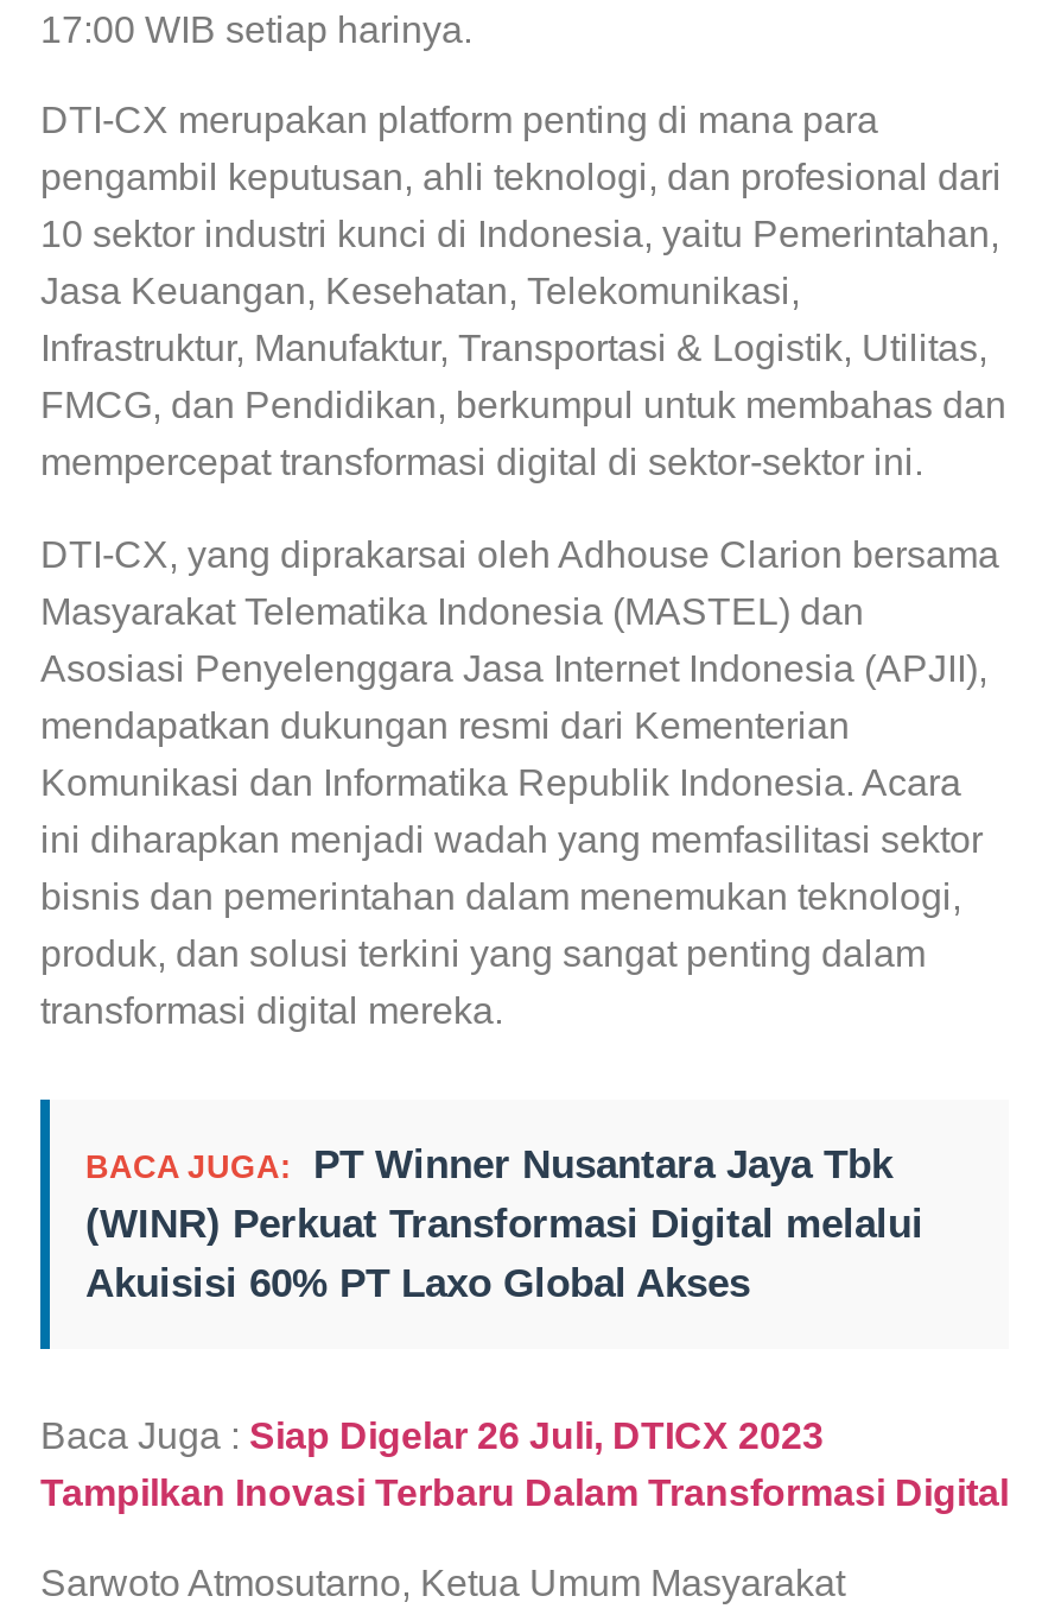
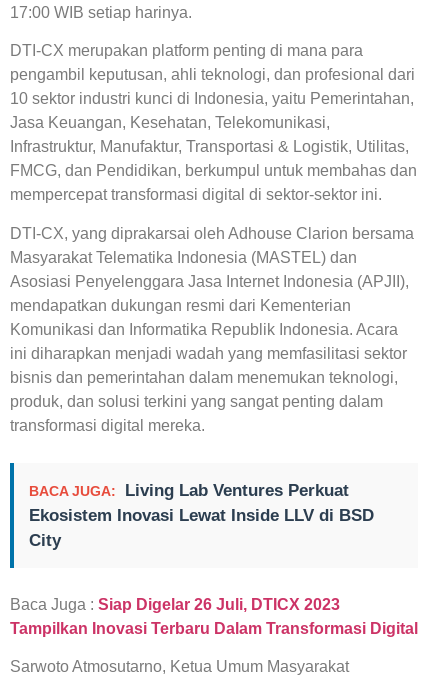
- BACA JUGA: PT Winner Nusantara Jaya Tbk
- (WINR) Perkuat Transformasi Digital melalui
- Akuisisi 60% PT Laxo Global Akses
+ BACA JUGA: Living Lab Ventures Perkuat
+ Ekosistem Inovasi Lewat Inside LLV di BSD
+ City
